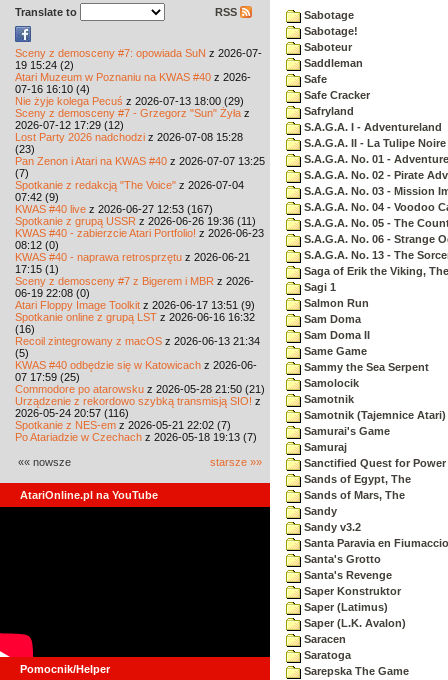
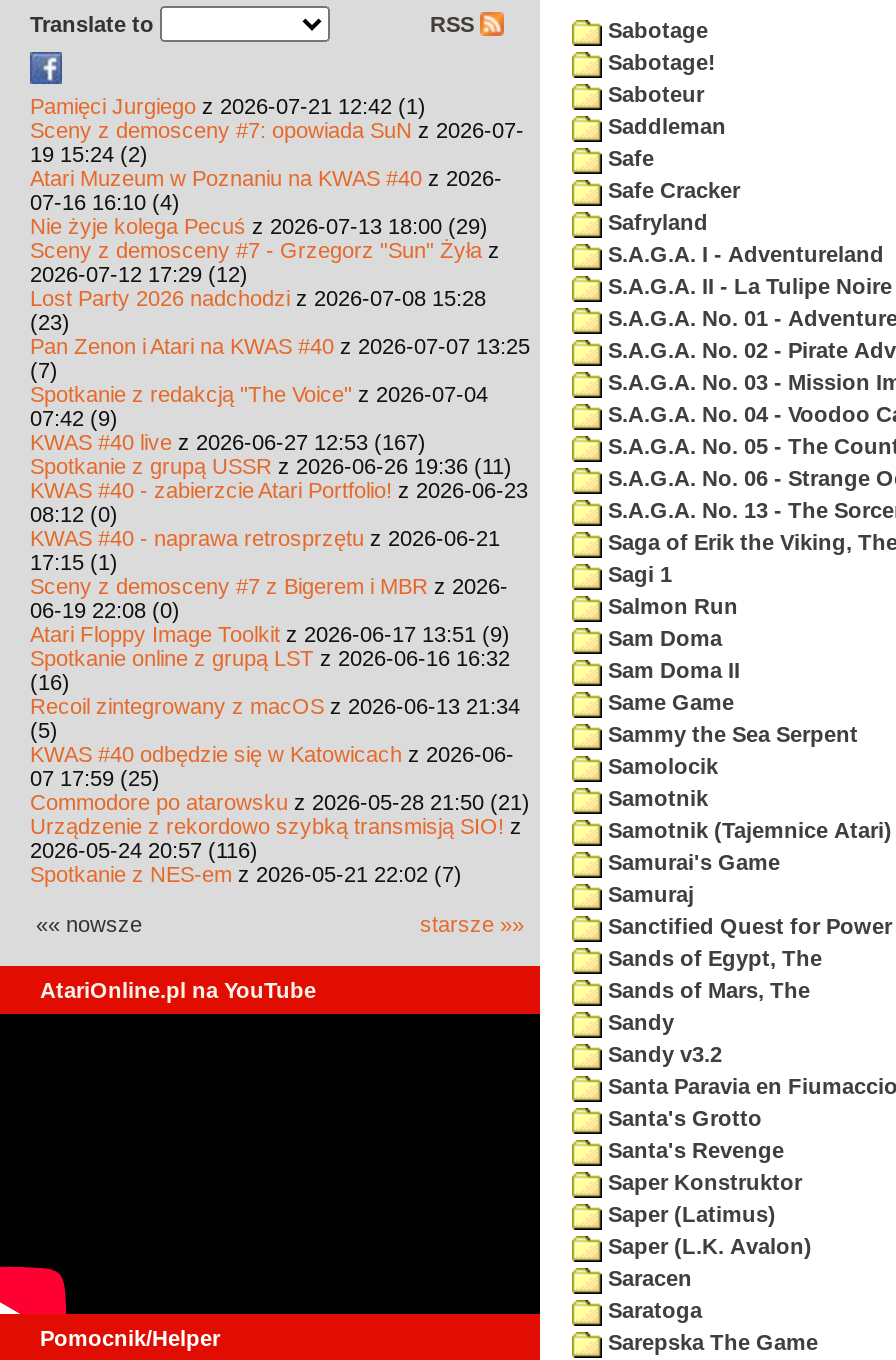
+ Pamięci Jurgiego z 2026-07-21 12:42 (1)

- Po Atariadzie w Czechach z 2026-05-18 19:13 (7)
